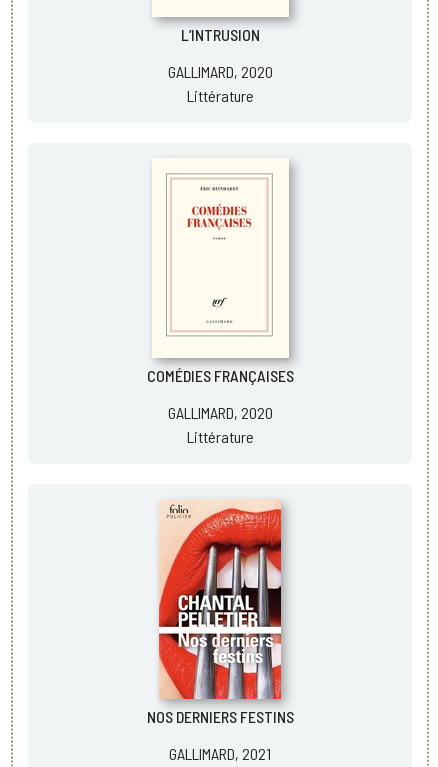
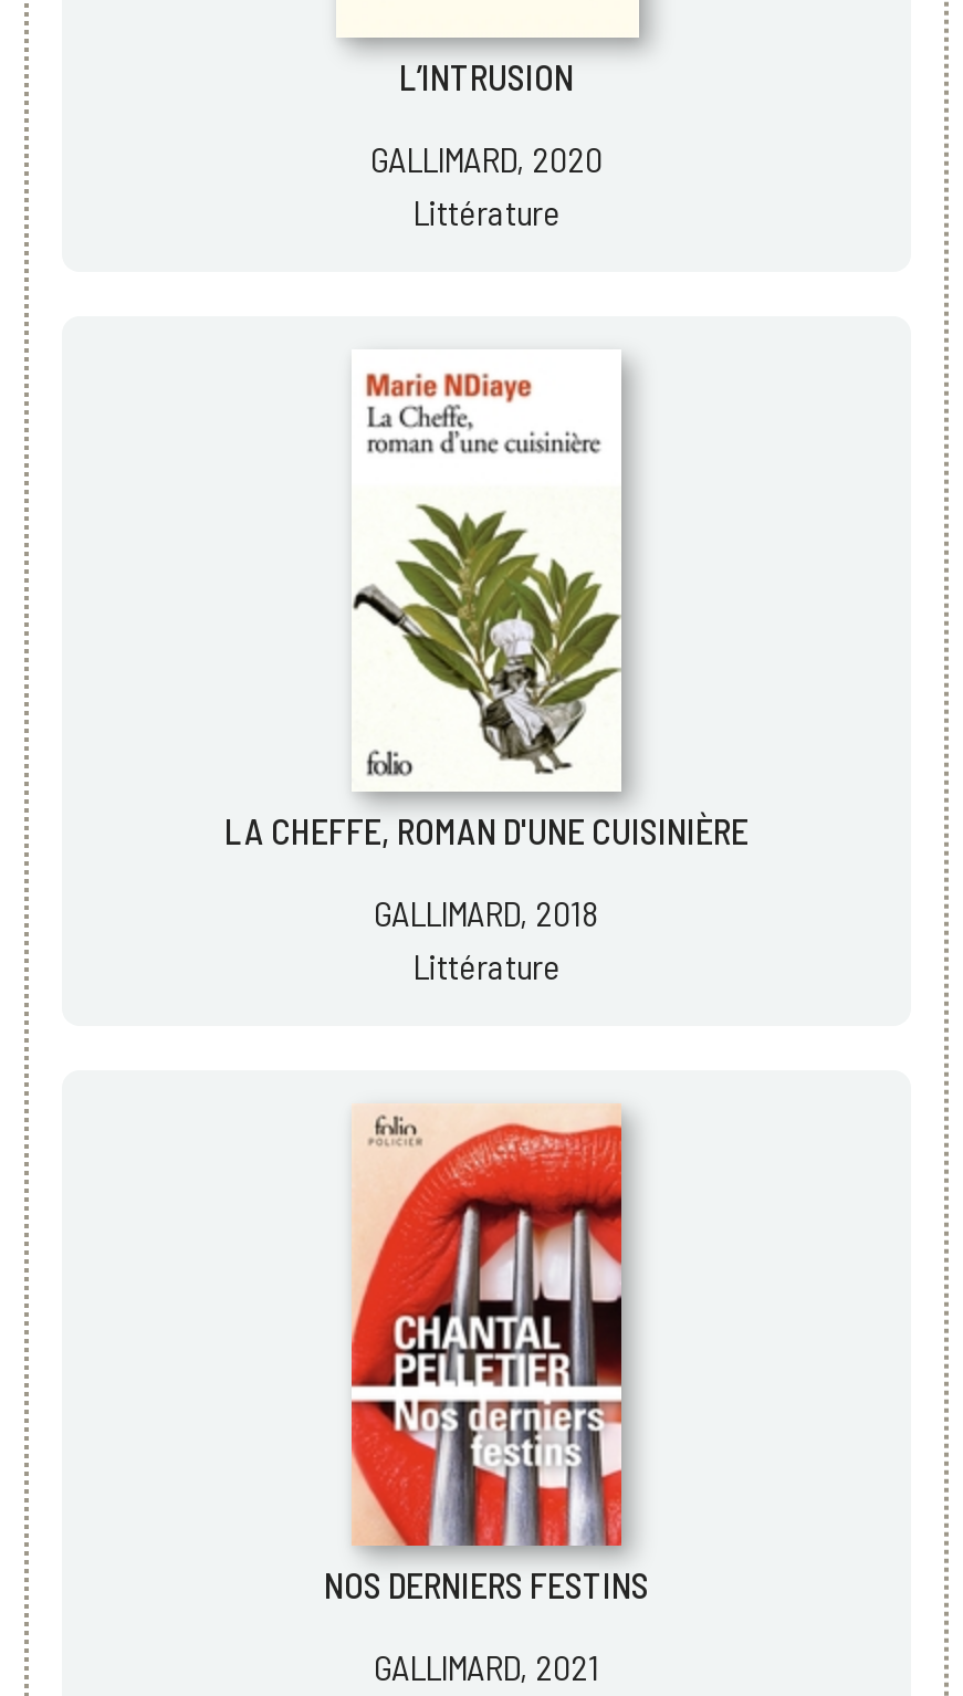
- [image]
- COMÉDIES FRANÇAISES
+ [image]
+ LA CHEFFE, ROMAN D'UNE CUISINIÈRE

- GALLIMARD, 2020
+ GALLIMARD, 2018
